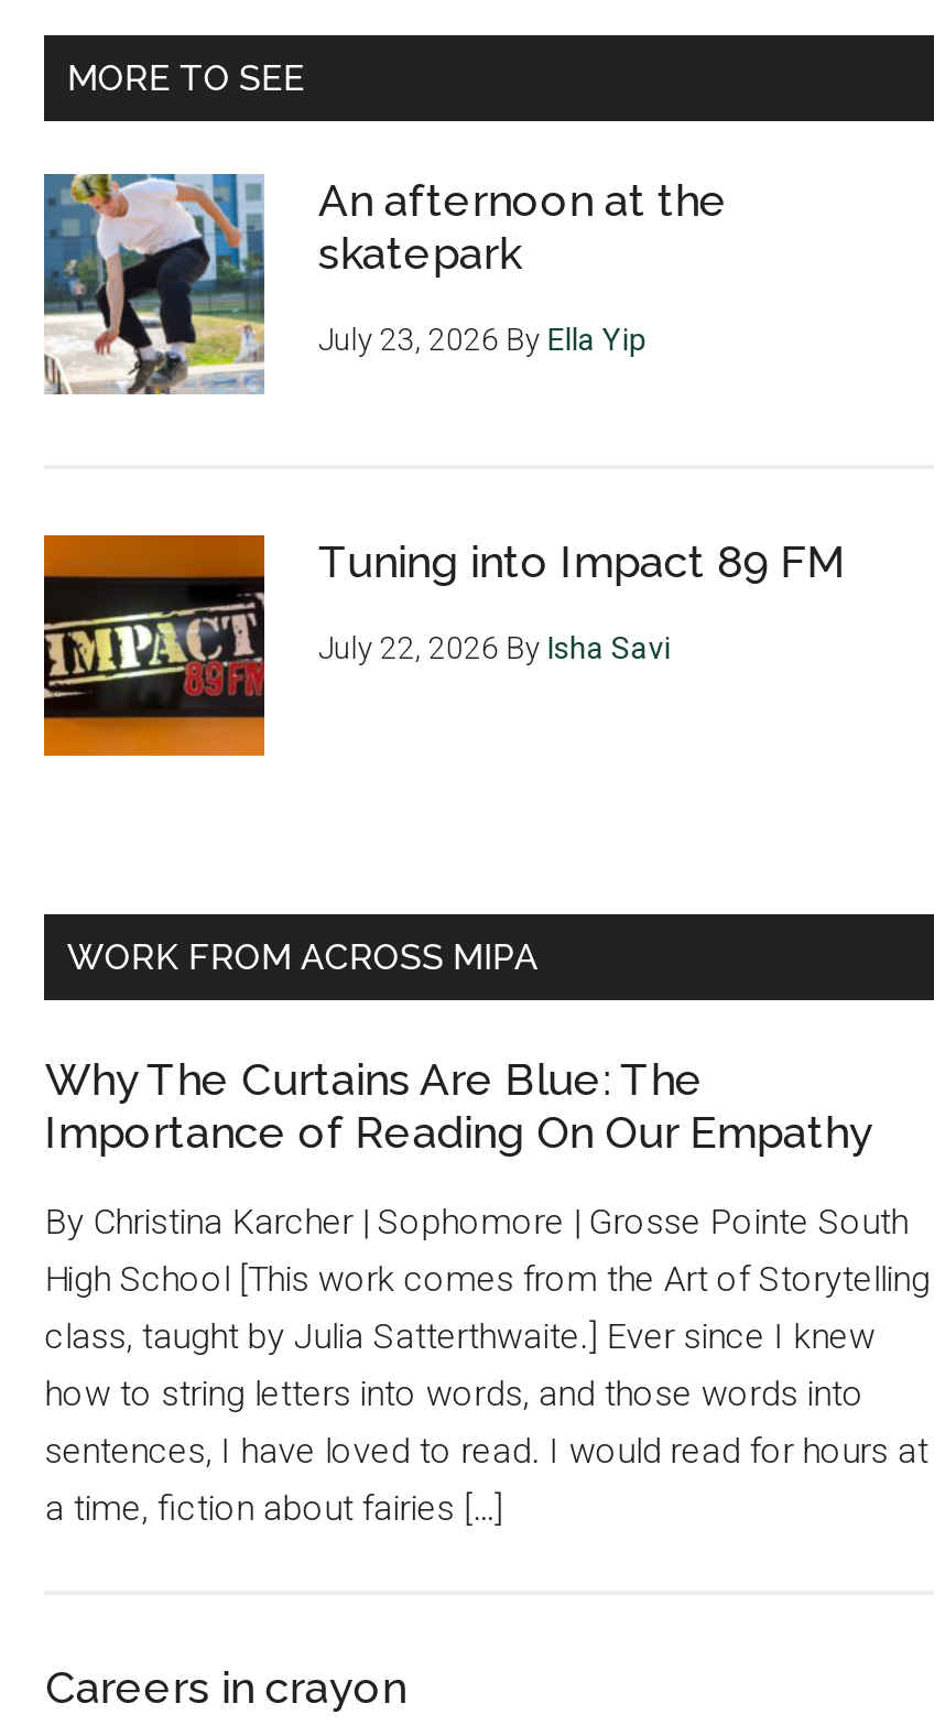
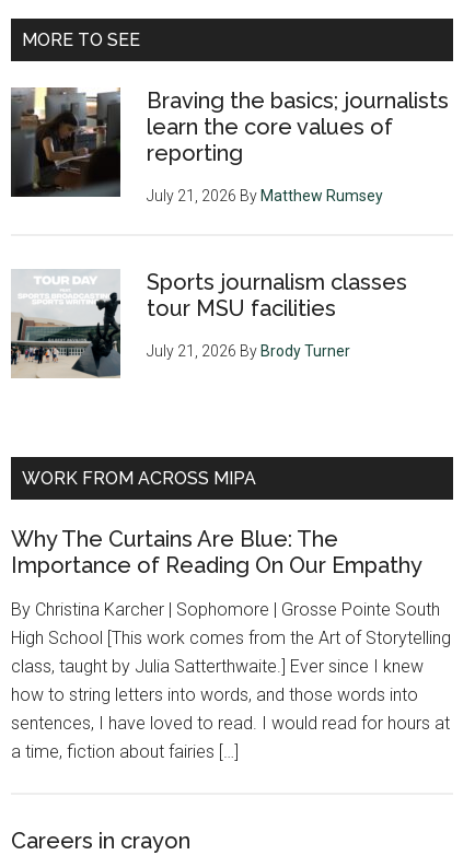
- [image]
- An afternoon at the
- skatepark
+ [image]
+ Braving the basics; journalists
+ learn the core values of
+ reporting

- July 23, 2026 By Ella Yip
+ July 21, 2026 By Matthew Rumsey

- [image]
- Tuning into Impact 89 FM
+ [image]
+ Sports journalism classes
+ tour MSU facilities

- July 22, 2026 By Isha Savi
+ July 21, 2026 By Brody Turner
